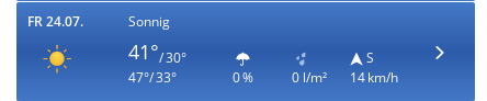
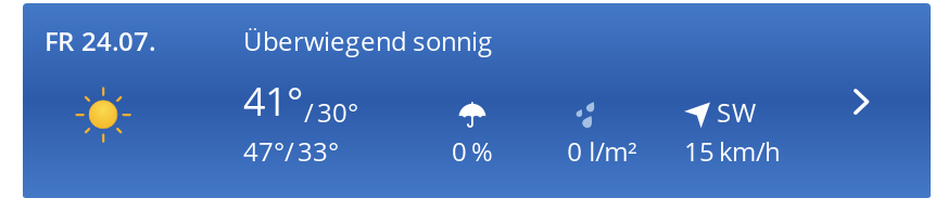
- Sonnig
+ Überwiegend sonnig

- S
- 14 km/h
+ SW
+ 15 km/h
